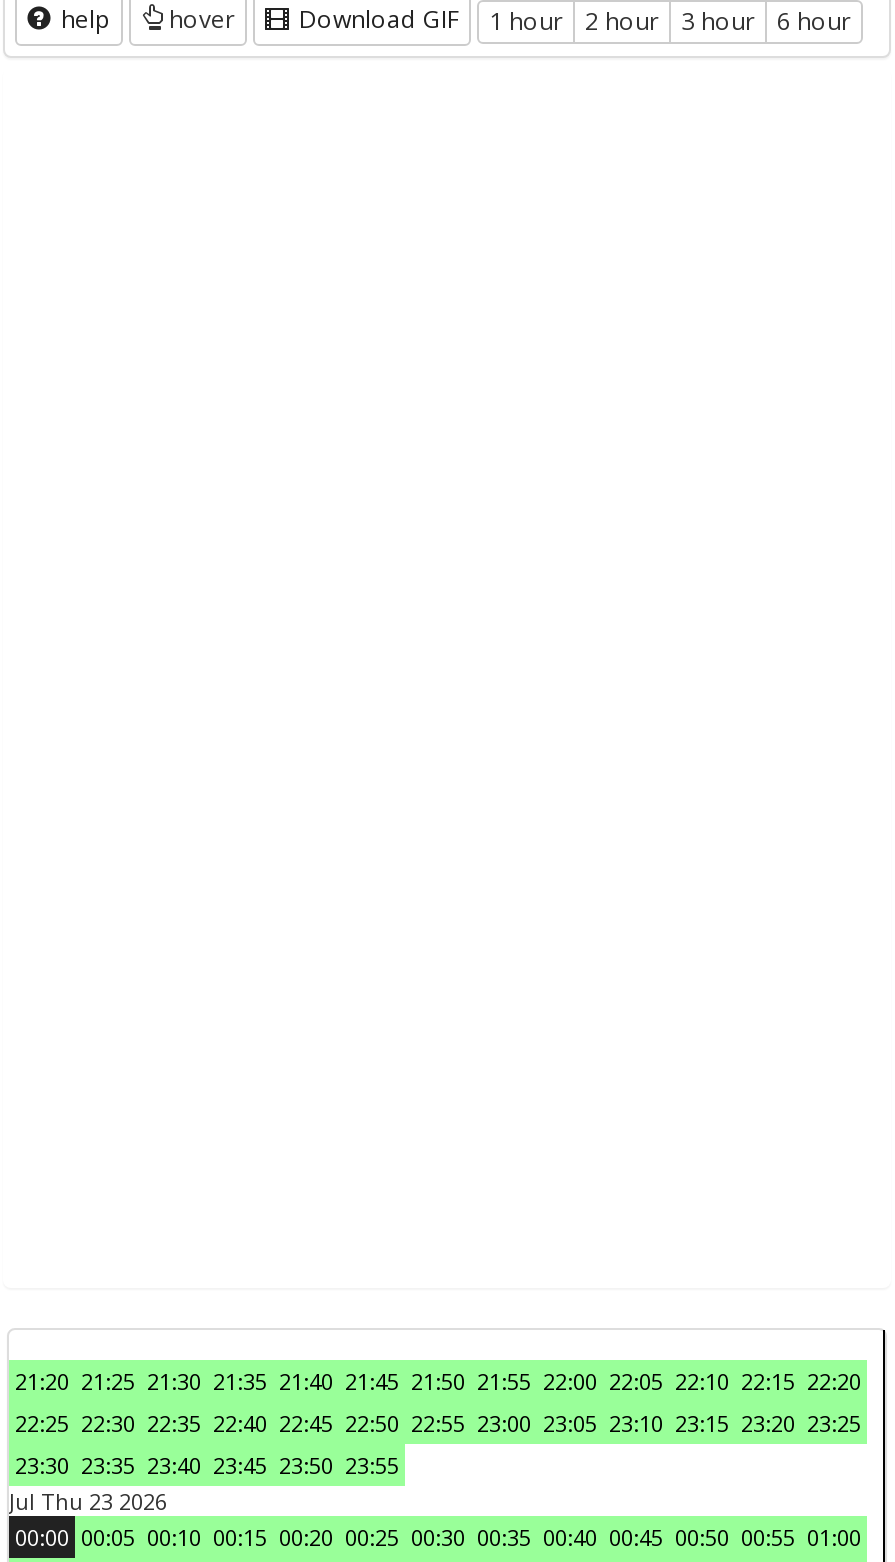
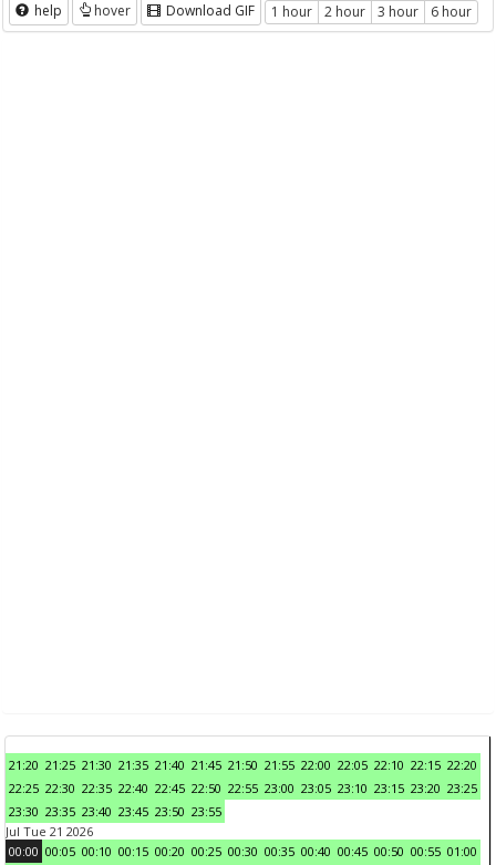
- Jul Thu 23 2026
+ Jul Tue 21 2026
